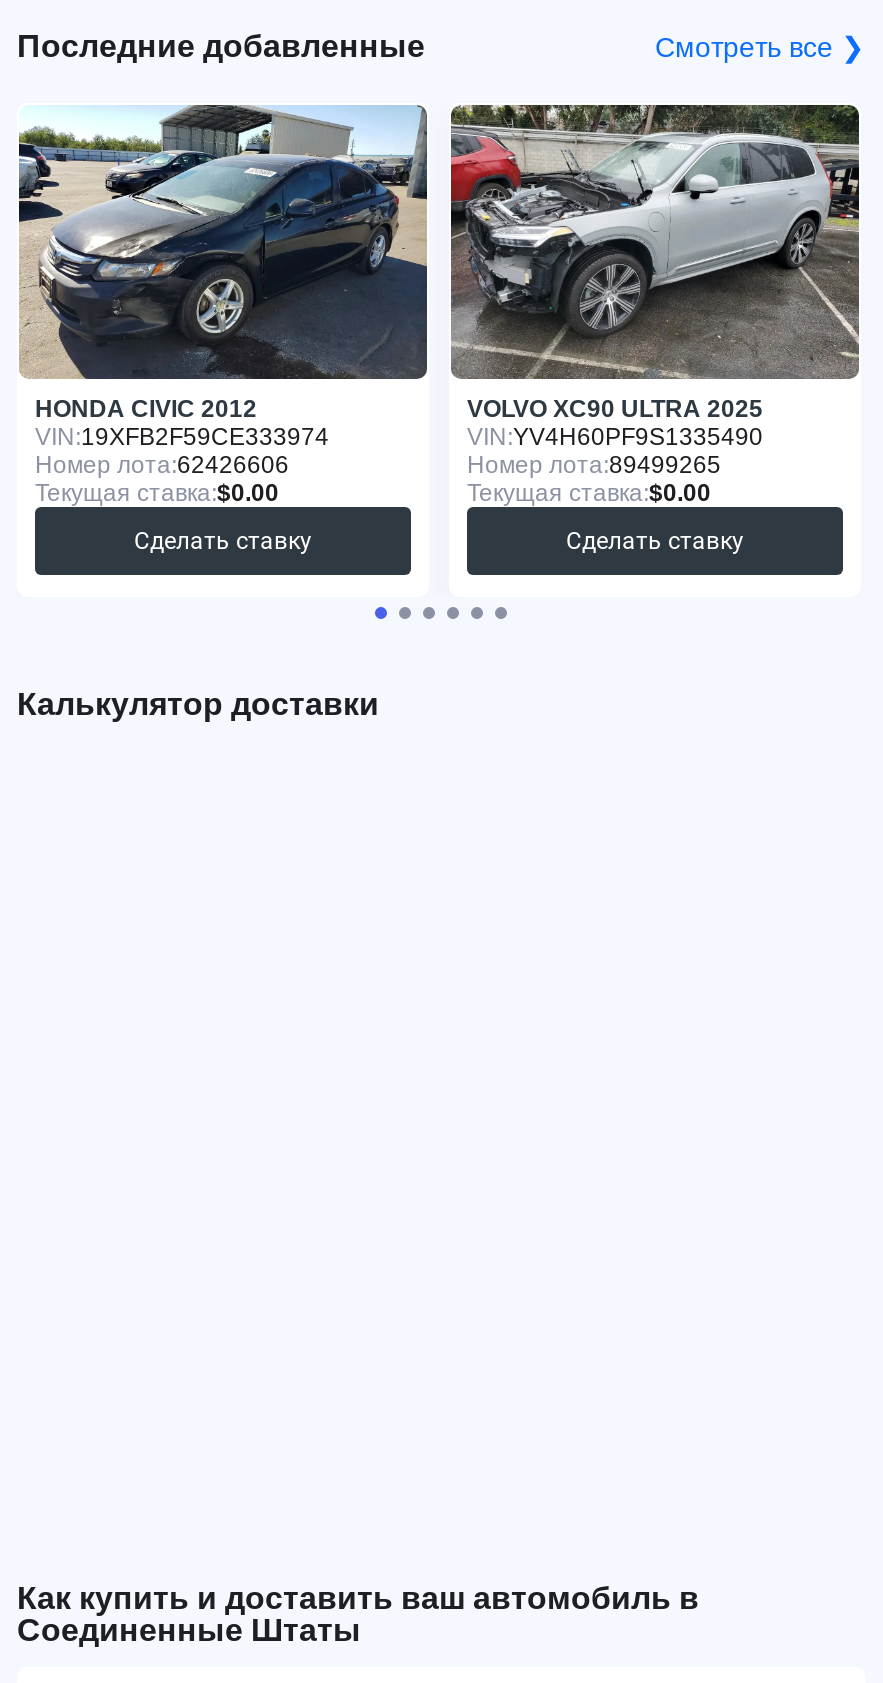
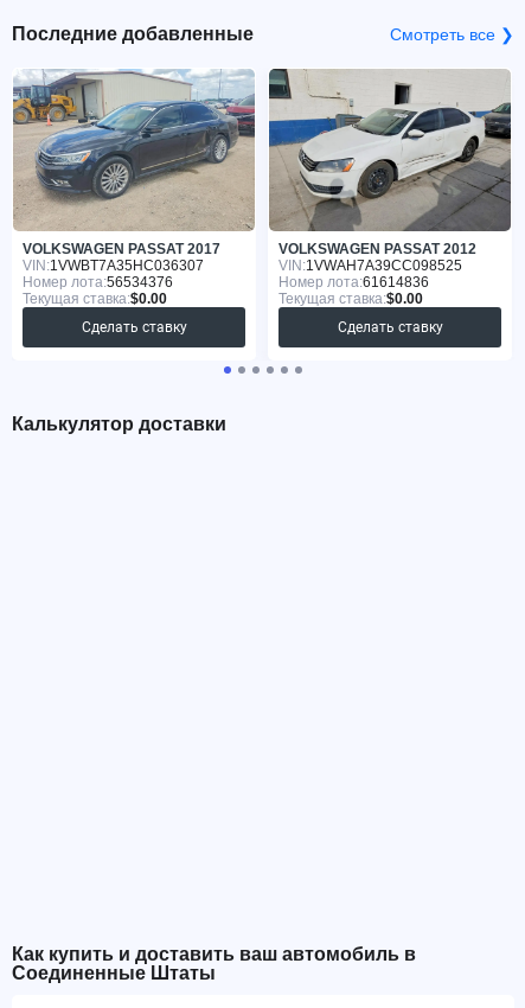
- [image]
- HONDA CIVIC 2012
- VIN: 19XFB2F59CE333974
- Номер лота:62426606
+ [image]
+ VOLKSWAGEN PASSAT 2017
+ VIN: 1VWBT7A35HC036307
+ Номер лота:56534376

- [image]
- VOLVO XC90 ULTRA 2025
- VIN: YV4H60PF9S1335490
- Номер лота:89499265
+ [image]
+ VOLKSWAGEN PASSAT 2012
+ VIN: 1VWAH7A39CC098525
+ Номер лота:61614836
